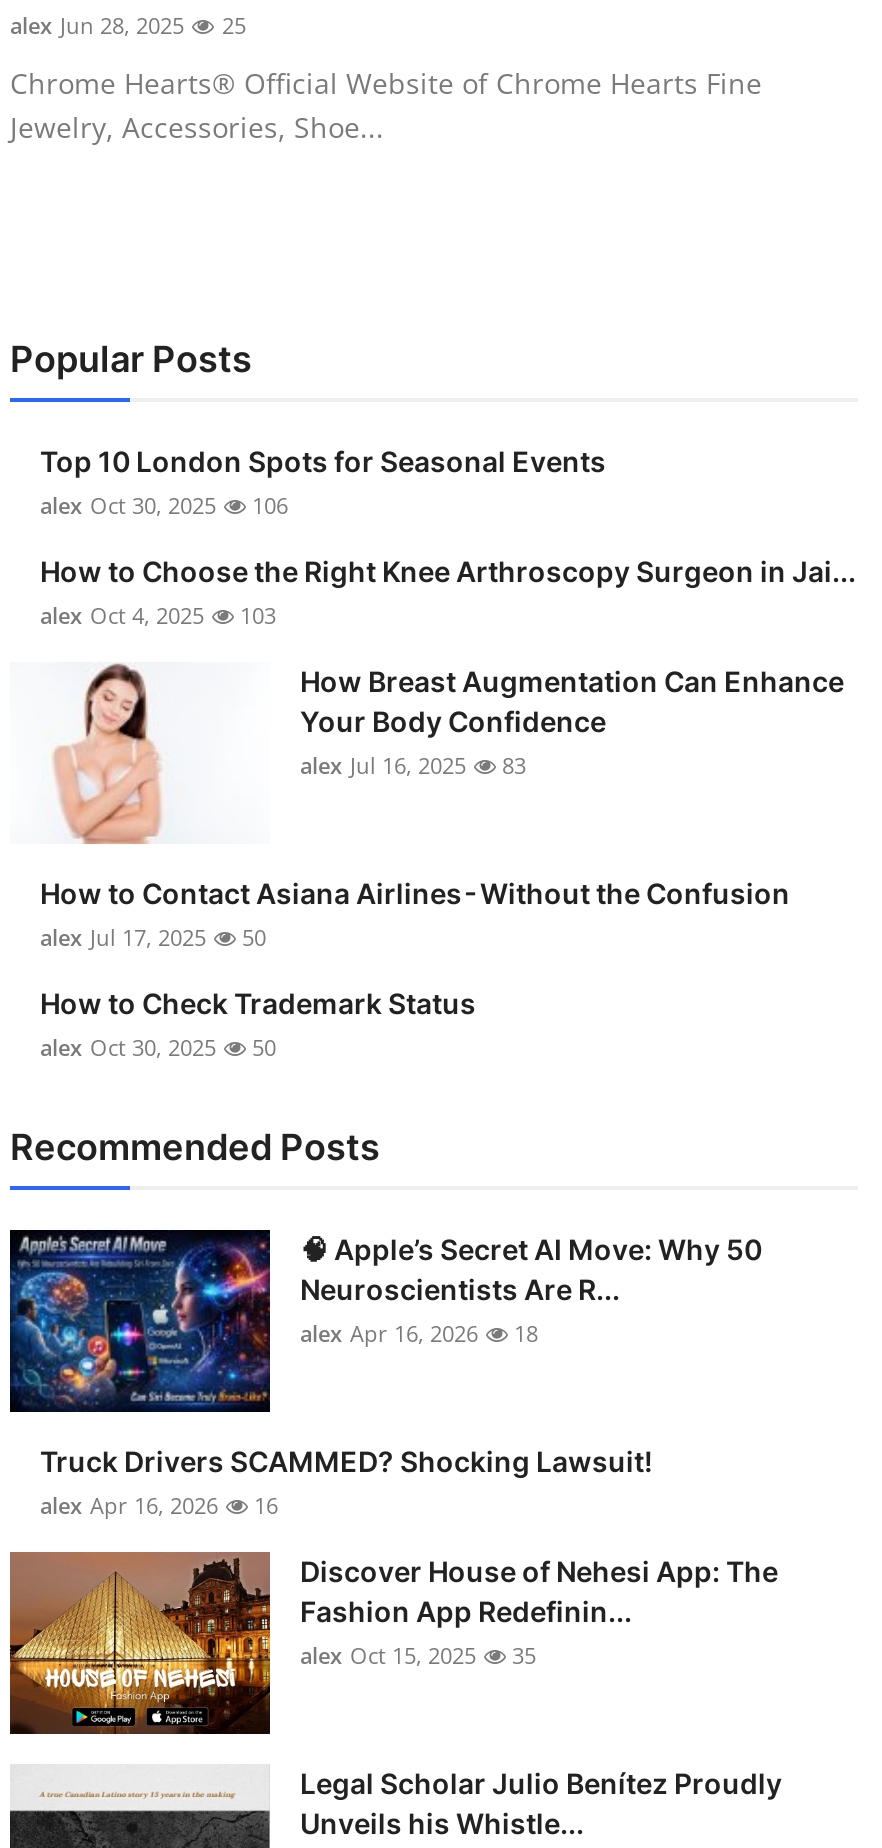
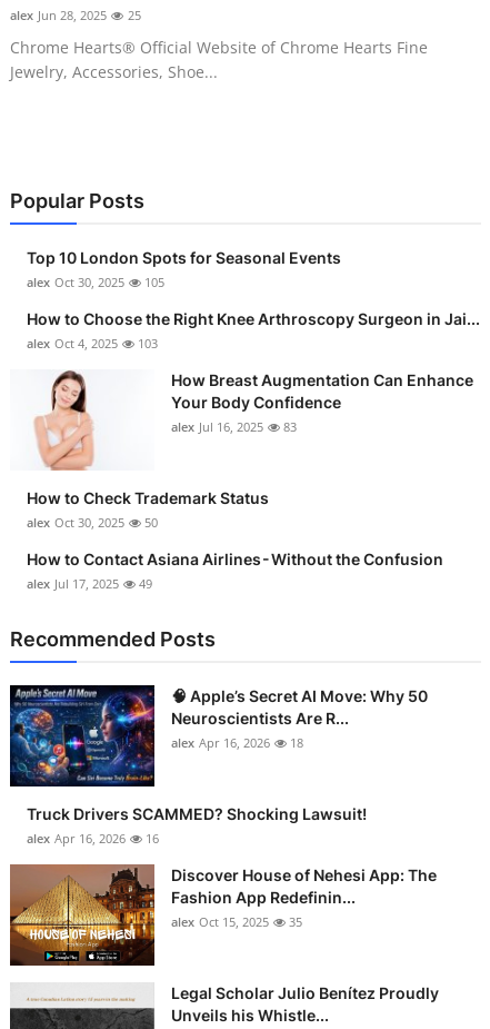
- alex Oct 30, 2025 106
+ alex Oct 30, 2025 105

moved down: How to Contact Asiana Airlines - Without the Confusion | alex Jul 17, 2025

- 50

moved up: How to Check Trademark Status | alex Oct 30, 2025 | 50

+ 49
